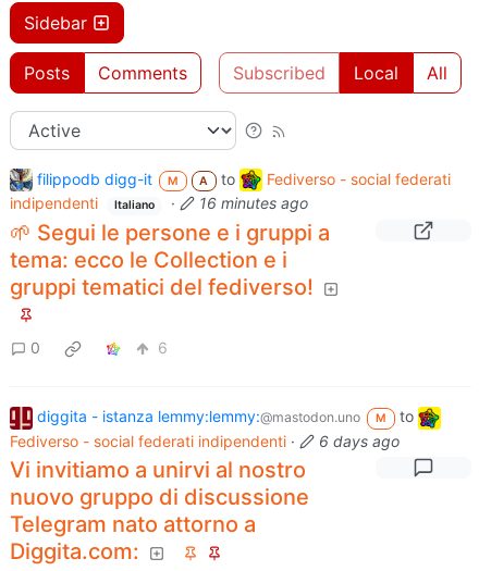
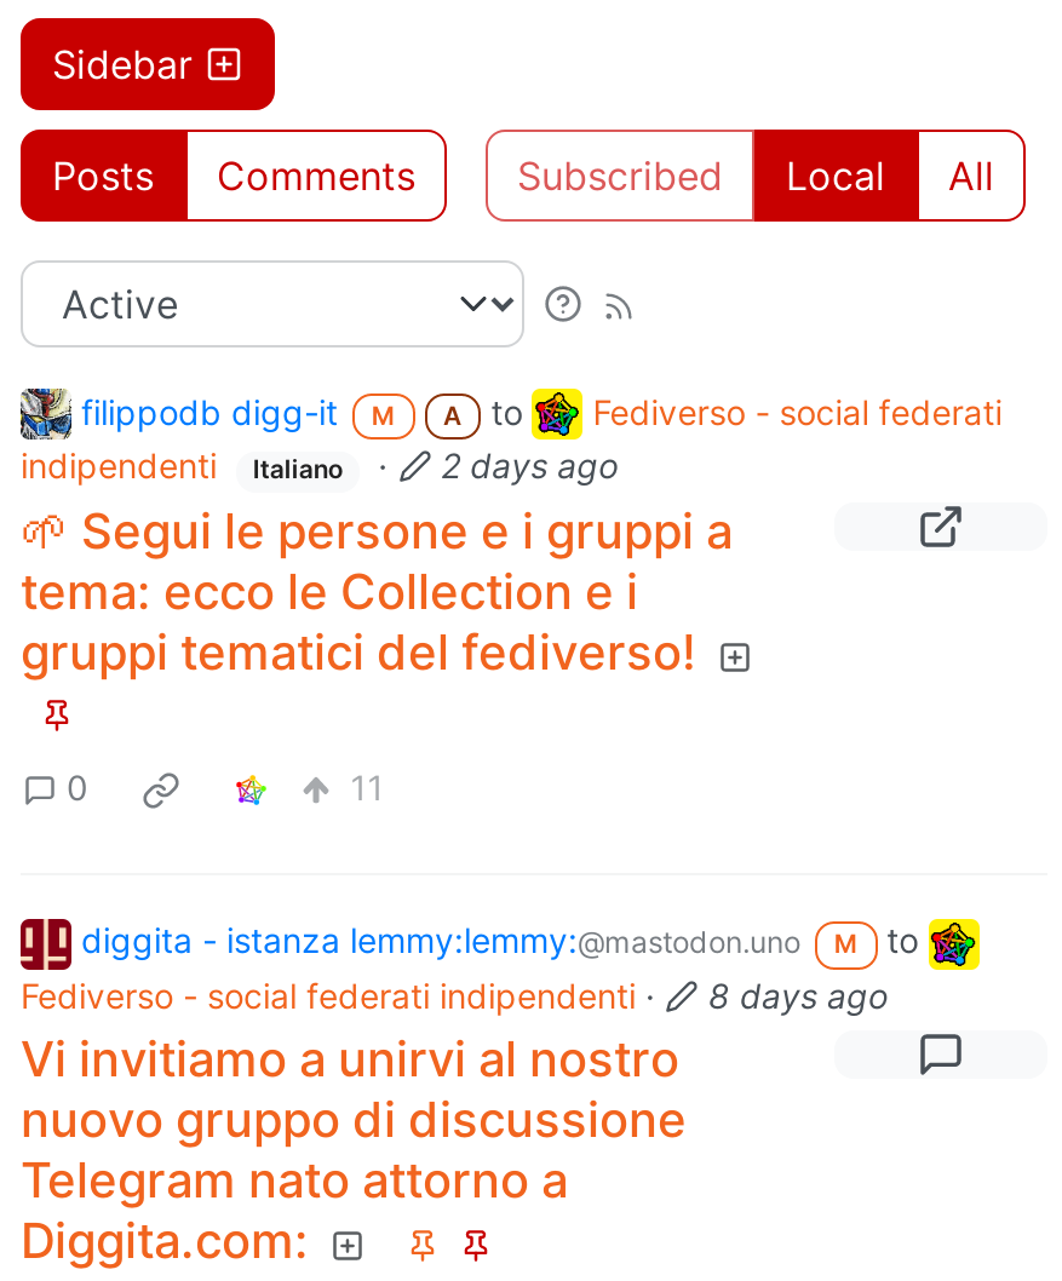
- 16 minutes ago
+ 2 days ago

- 6
+ 11

- Fediverso - social federati indipendenti · 6 days ago
+ Fediverso - social federati indipendenti · 8 days ago
